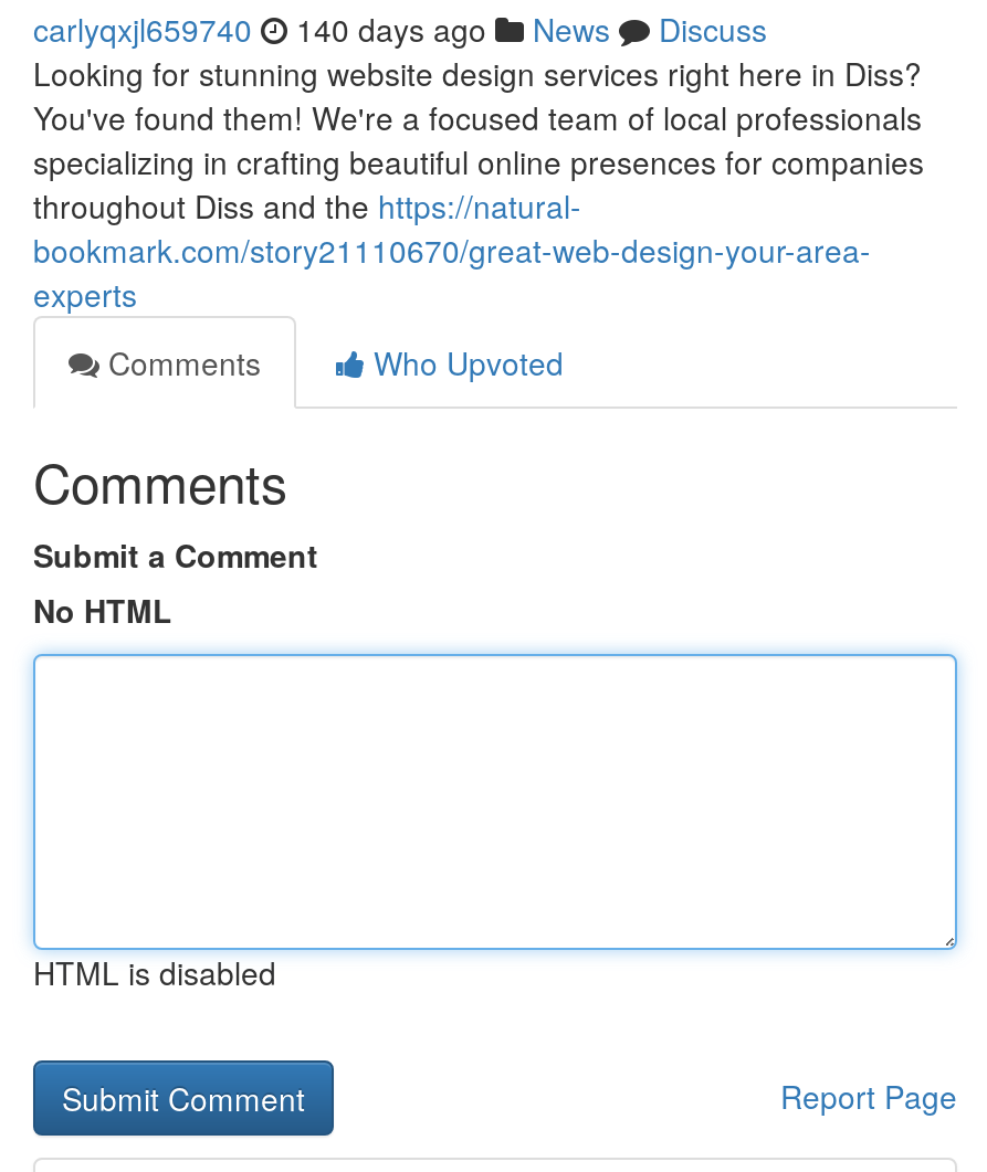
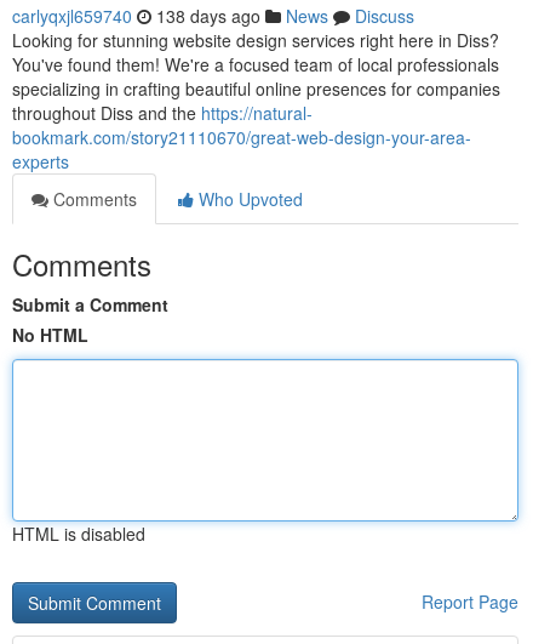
- carlyqxjl659740 140 days ago News Discuss
+ carlyqxjl659740 138 days ago News Discuss
